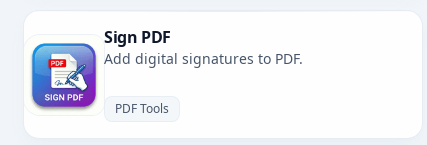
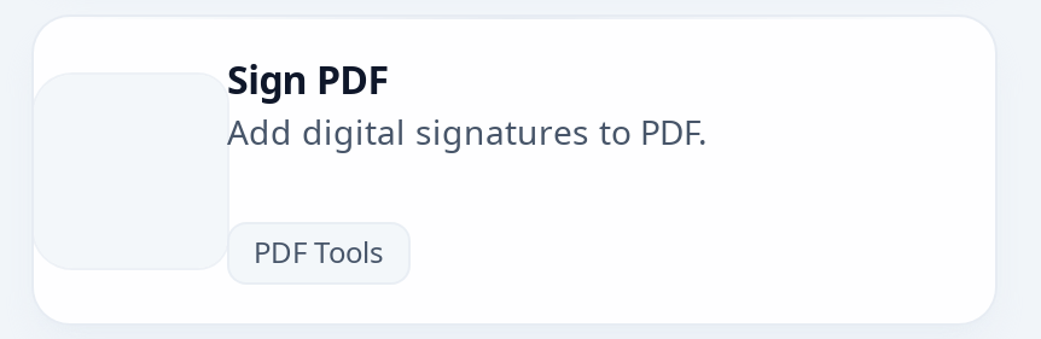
- [image]
